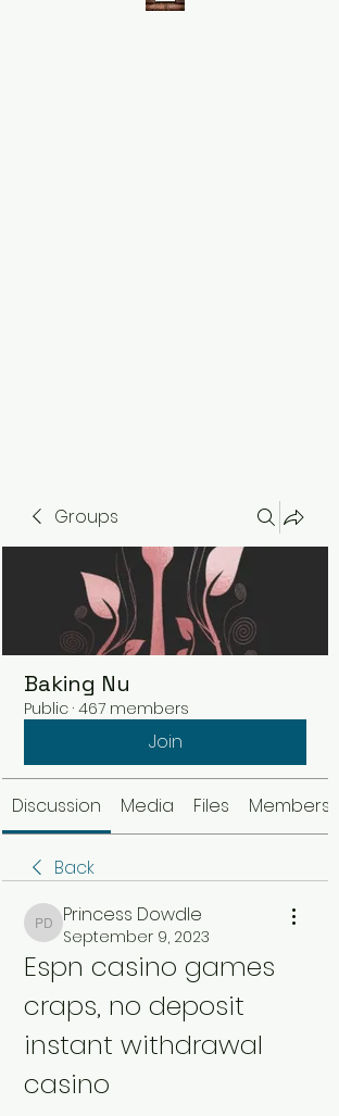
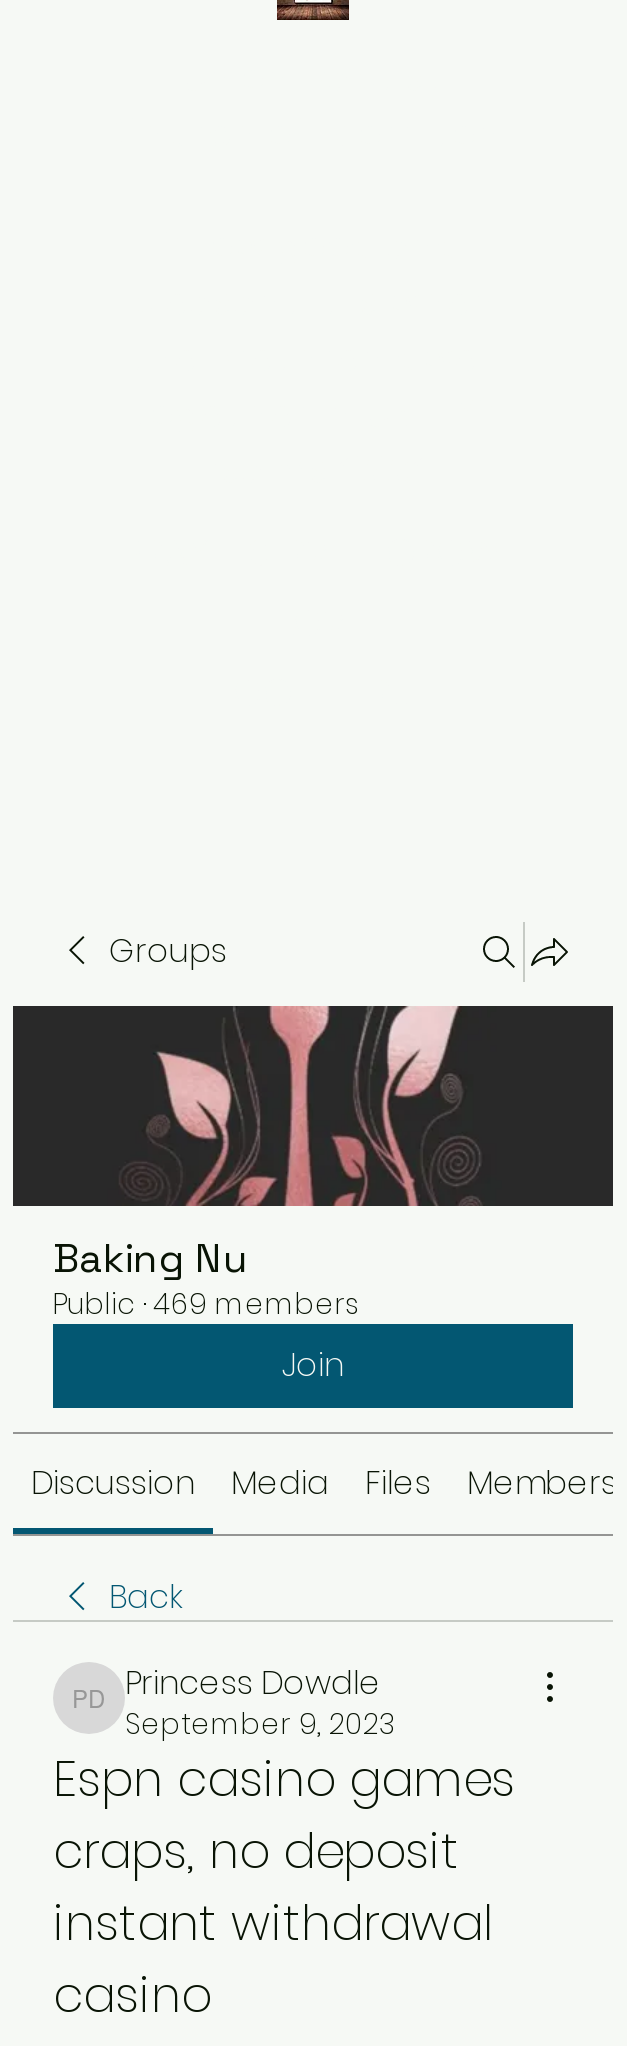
- Public 467 members
+ Public 469 members
